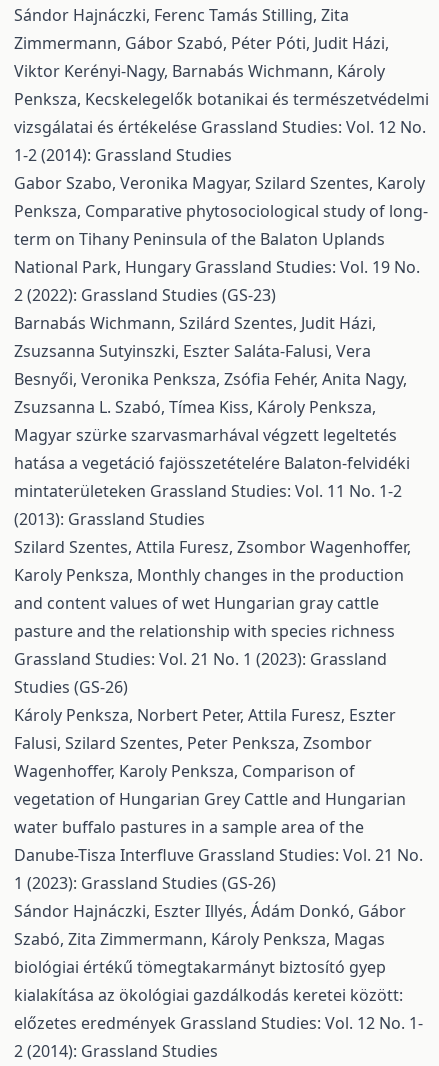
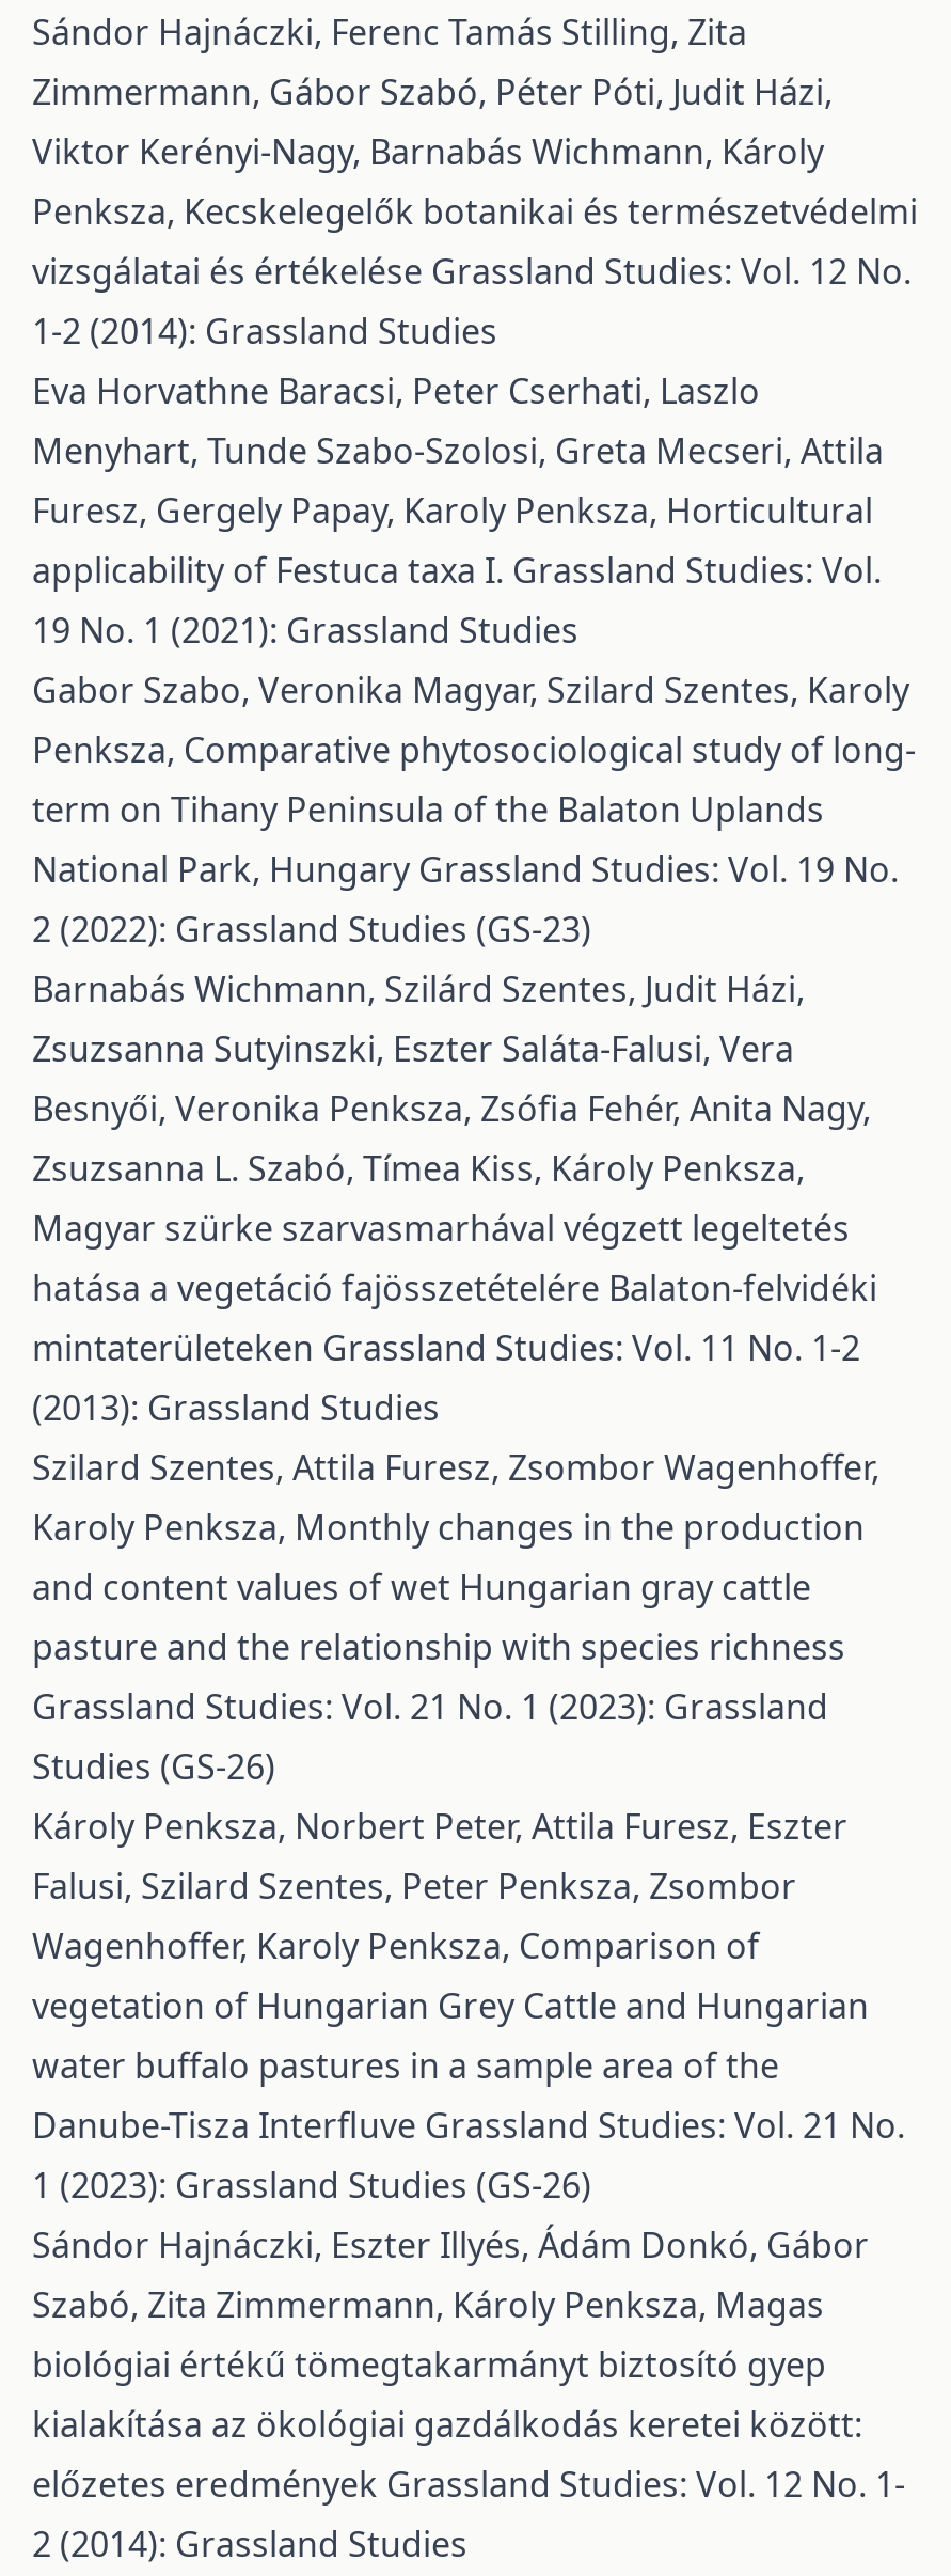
+ Eva Horvathne Baracsi, Peter Cserhati, Laszlo
+ Menyhart, Tunde Szabo-Szolosi, Greta Mecseri, Attila
+ Furesz, Gergely Papay, Karoly Penksza, Horticultural
+ applicability of Festuca taxa I. Grassland Studies: Vol.
+ 19 No. 1 (2021): Grassland Studies
